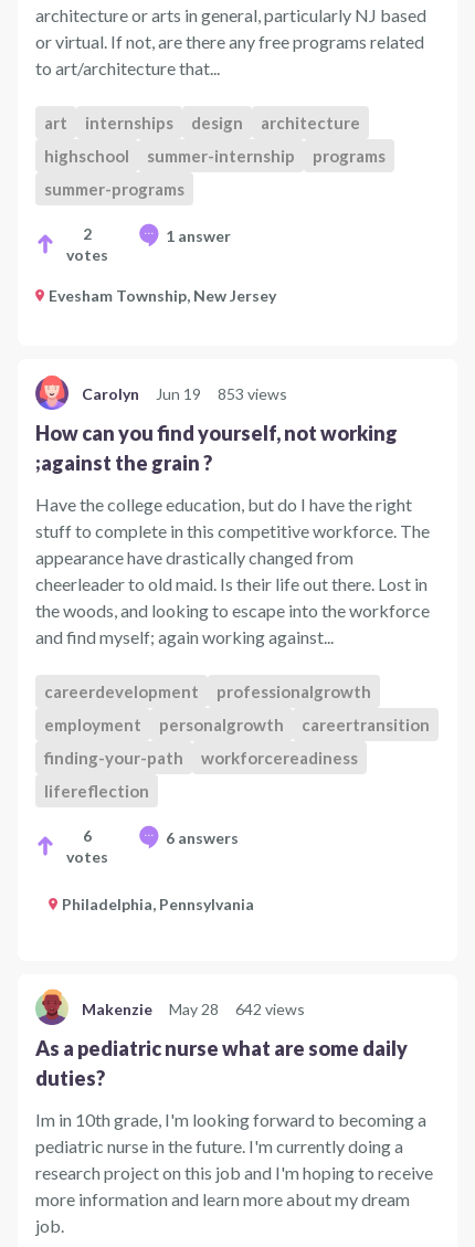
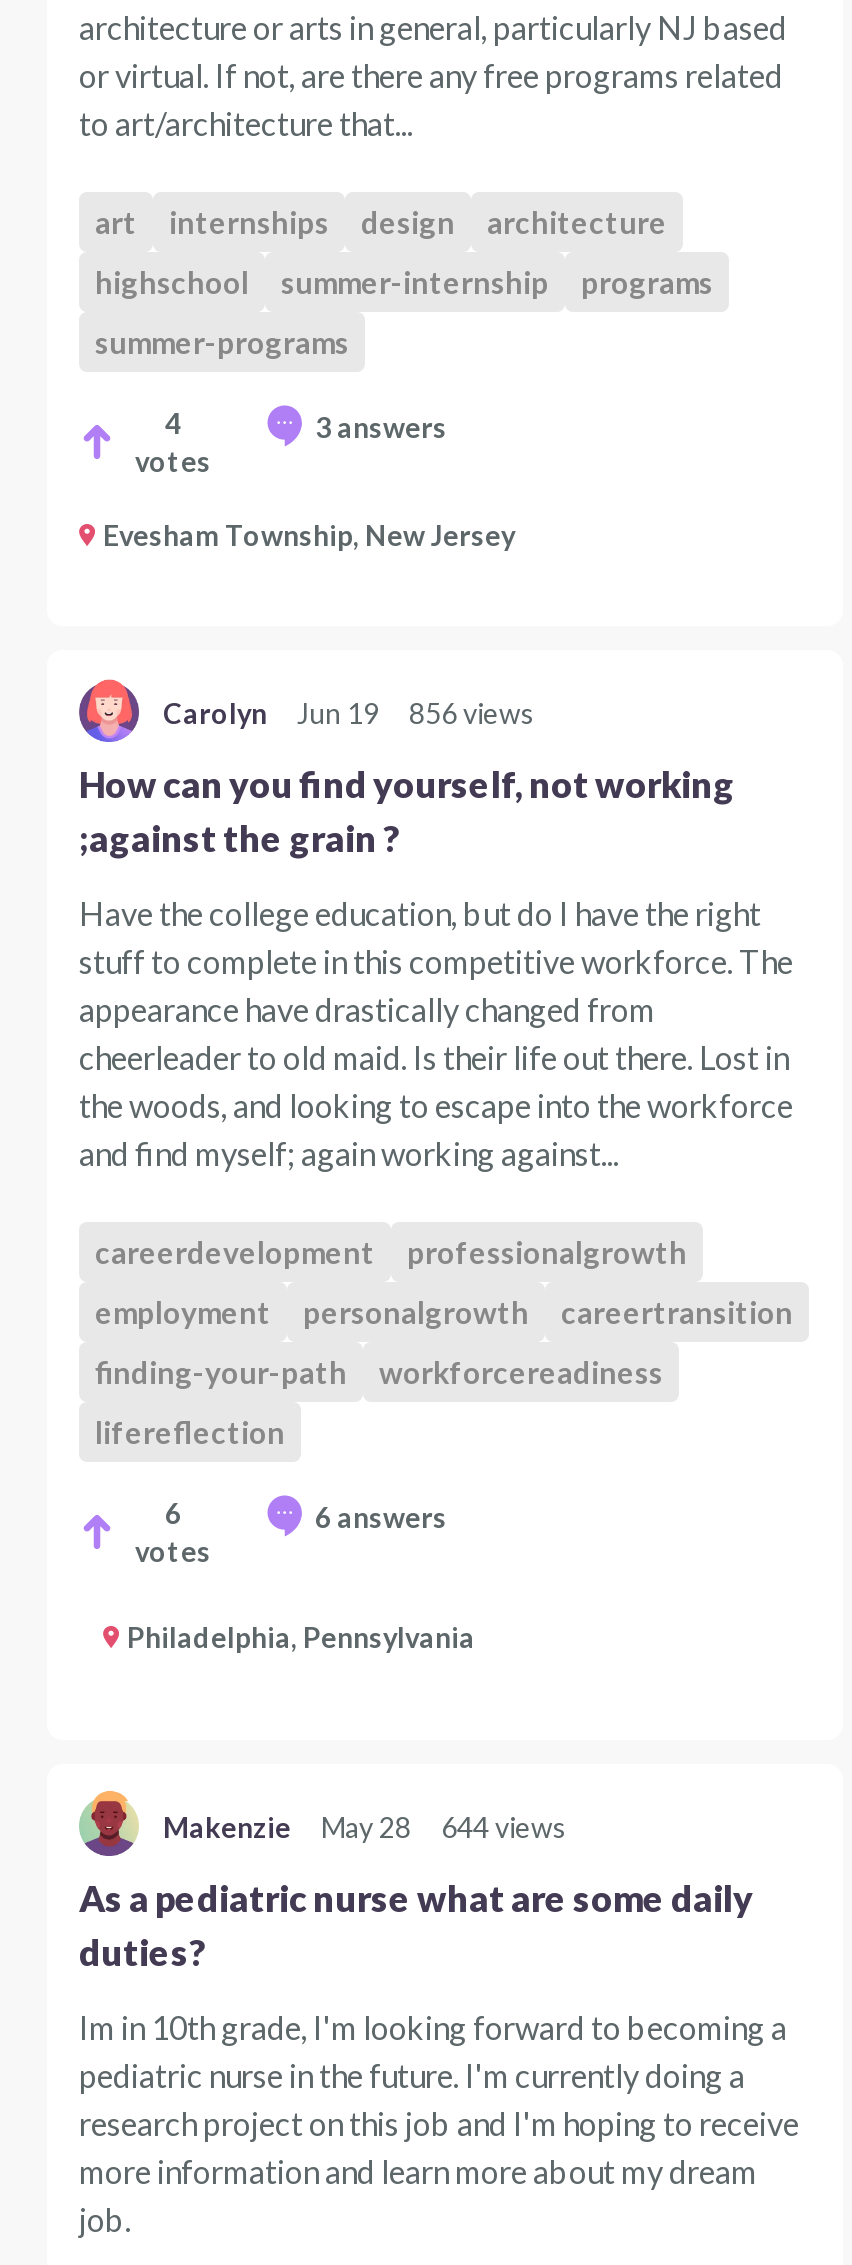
- 2
+ 4

- 1 answer
+ 3 answers

- Carolyn Jun 19 853 views
+ Carolyn Jun 19 856 views

- Makenzie May 28 642 views
+ Makenzie May 28 644 views
